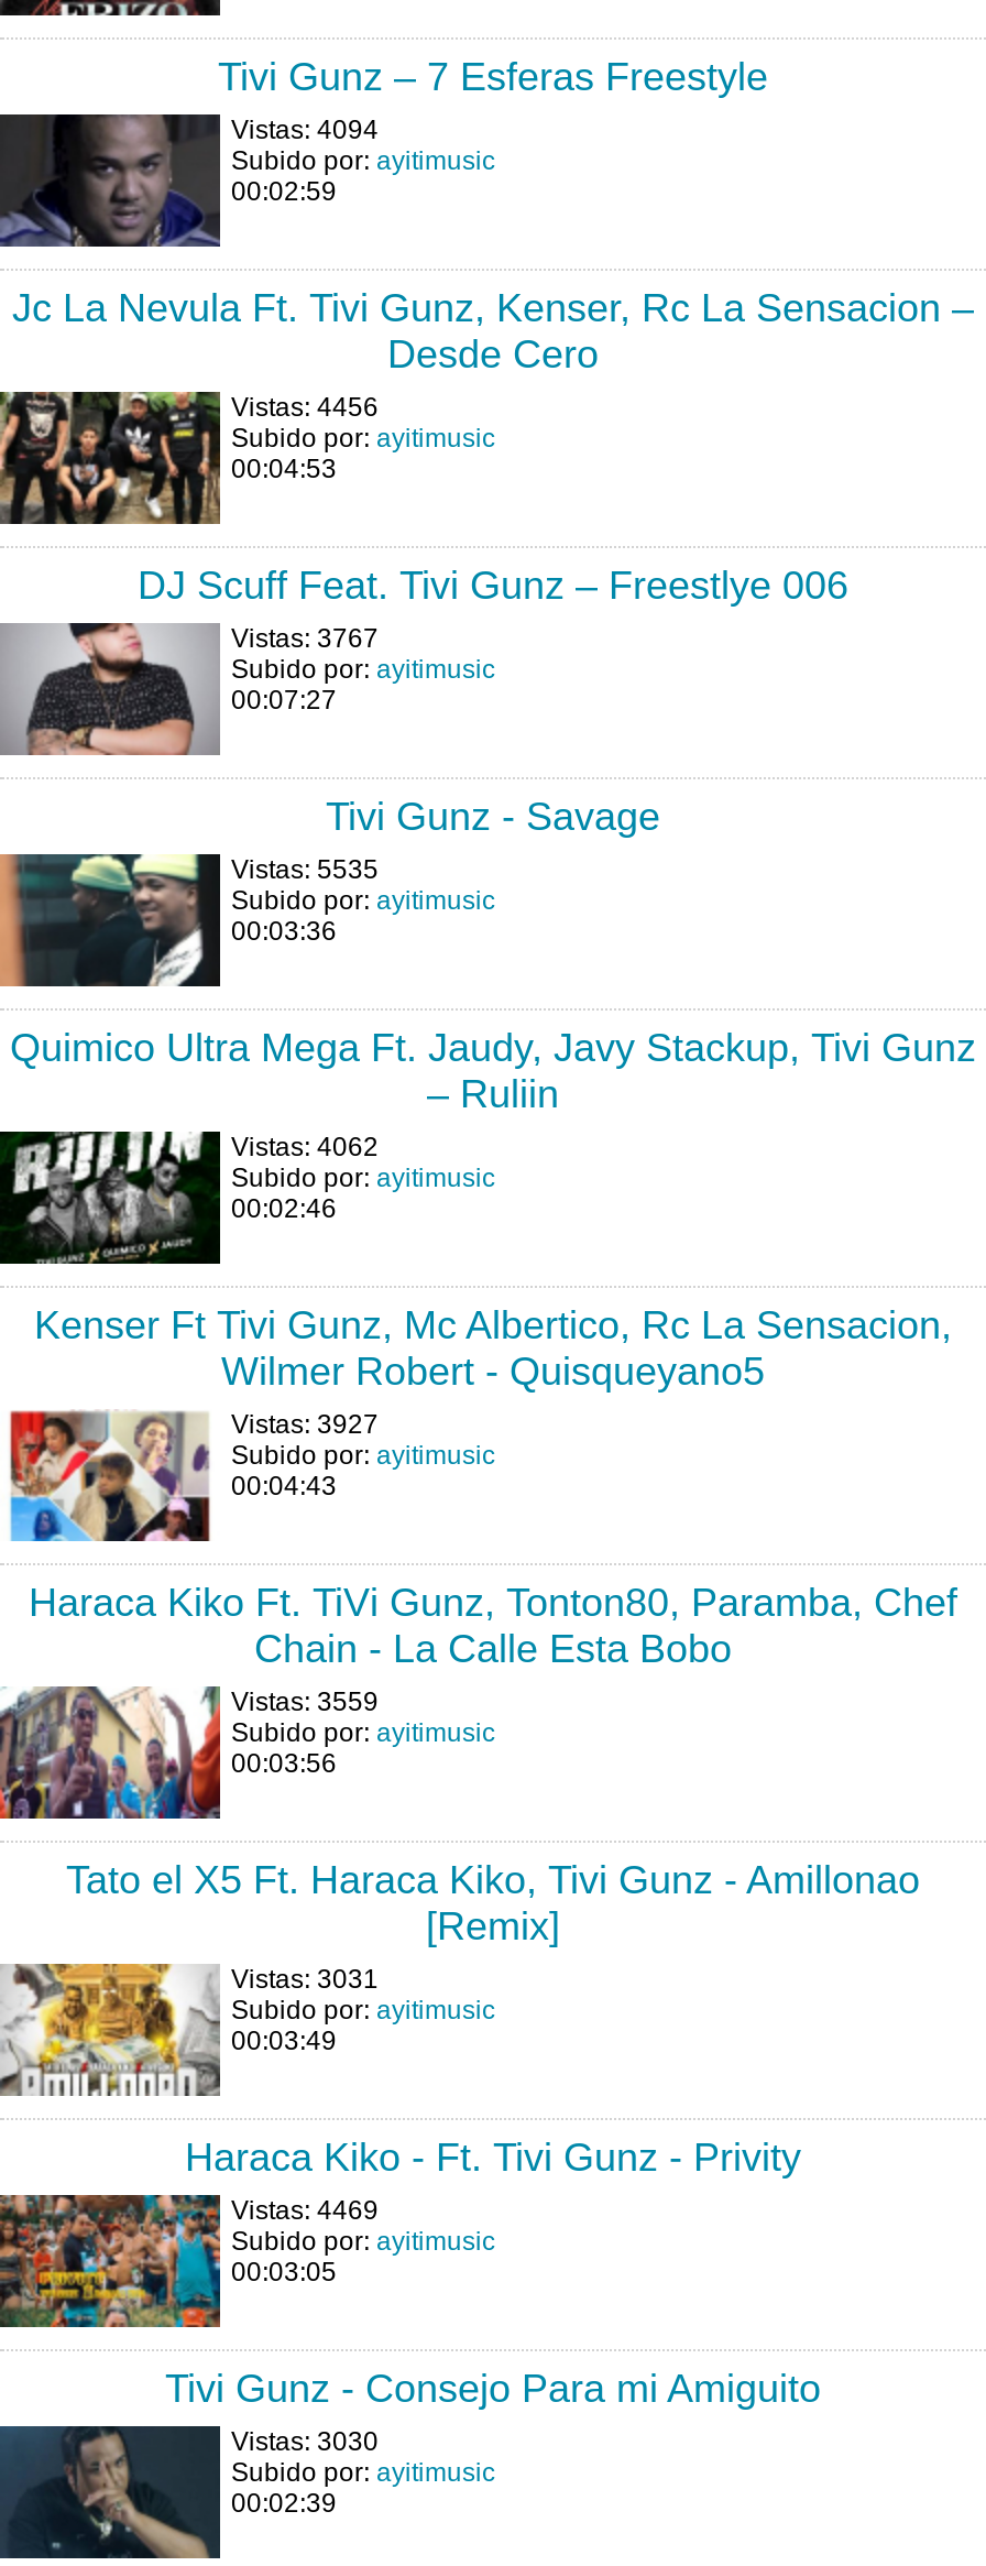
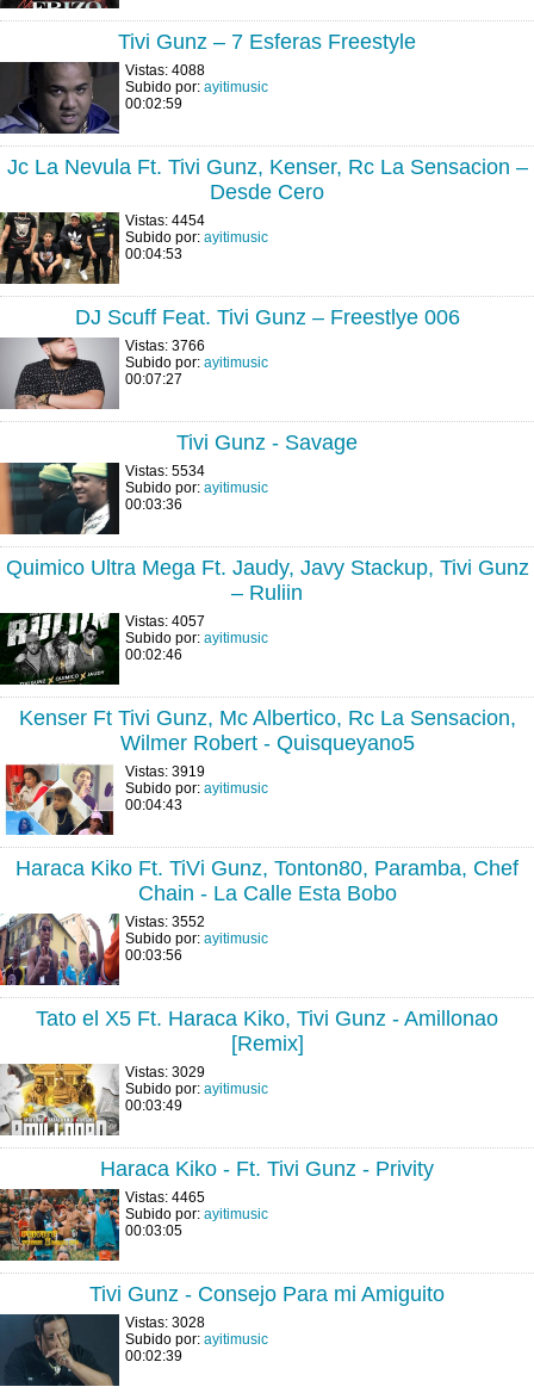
- Vistas: 4094
+ Vistas: 4088

- Vistas: 4456
+ Vistas: 4454

- Vistas: 3767
+ Vistas: 3766

- Vistas: 5535
+ Vistas: 5534

- Vistas: 4062
+ Vistas: 4057

- Vistas: 3927
+ Vistas: 3919

- Vistas: 3559
+ Vistas: 3552

- Vistas: 3031
+ Vistas: 3029

- Vistas: 4469
+ Vistas: 4465

- Vistas: 3030
+ Vistas: 3028
